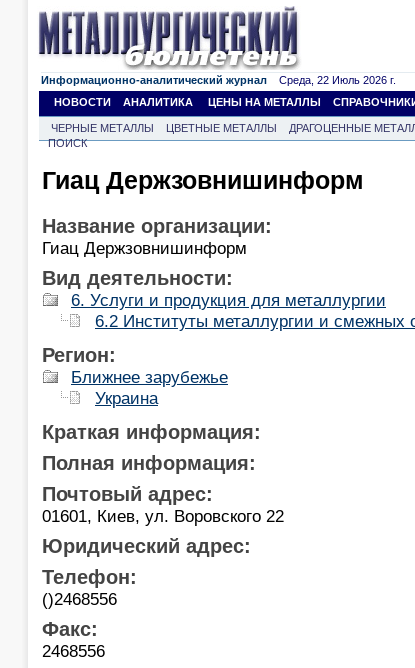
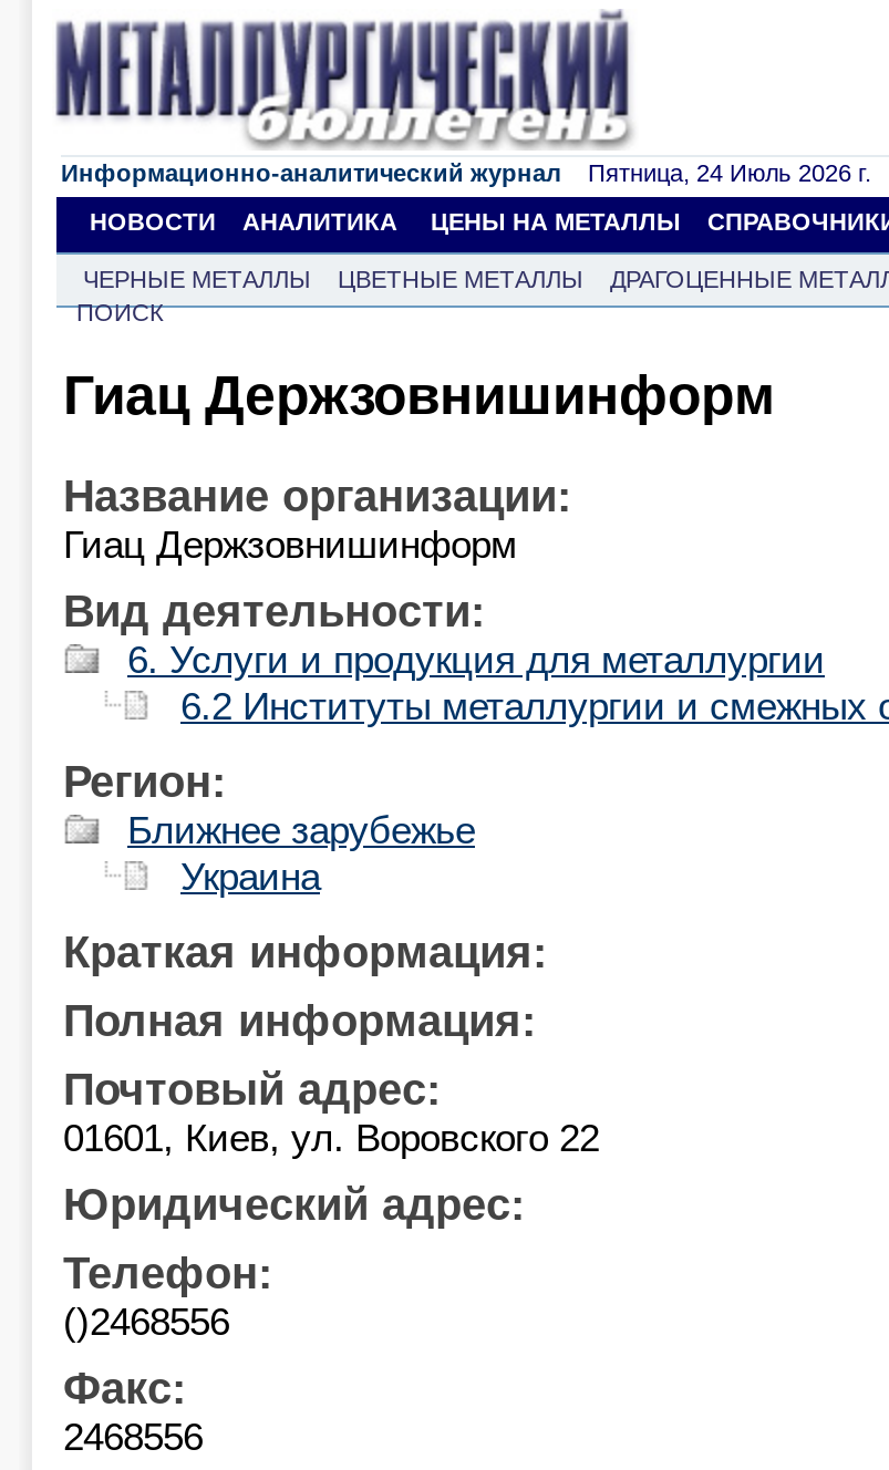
- Информационно-аналитический журнал Среда, 22 Июль 2026 г.
+ Информационно-аналитический журнал Пятница, 24 Июль 2026 г.
